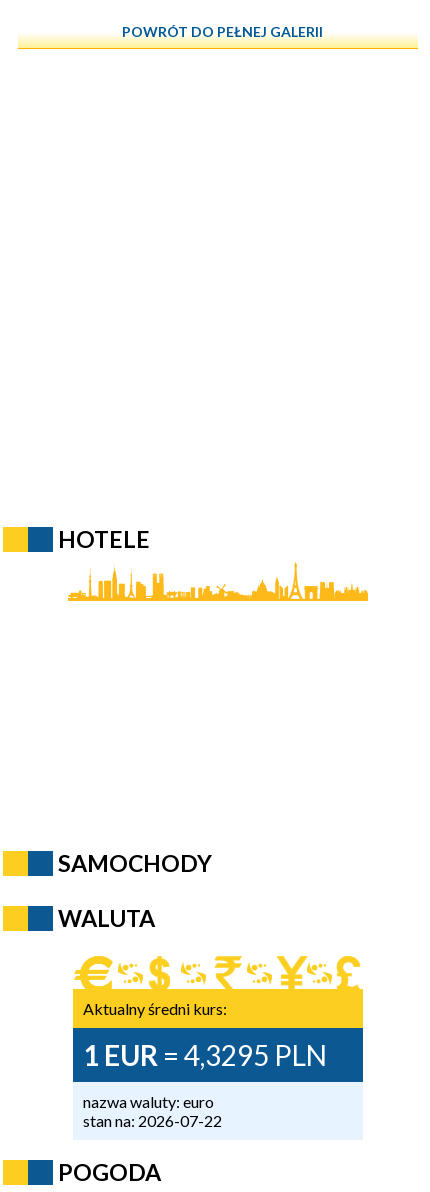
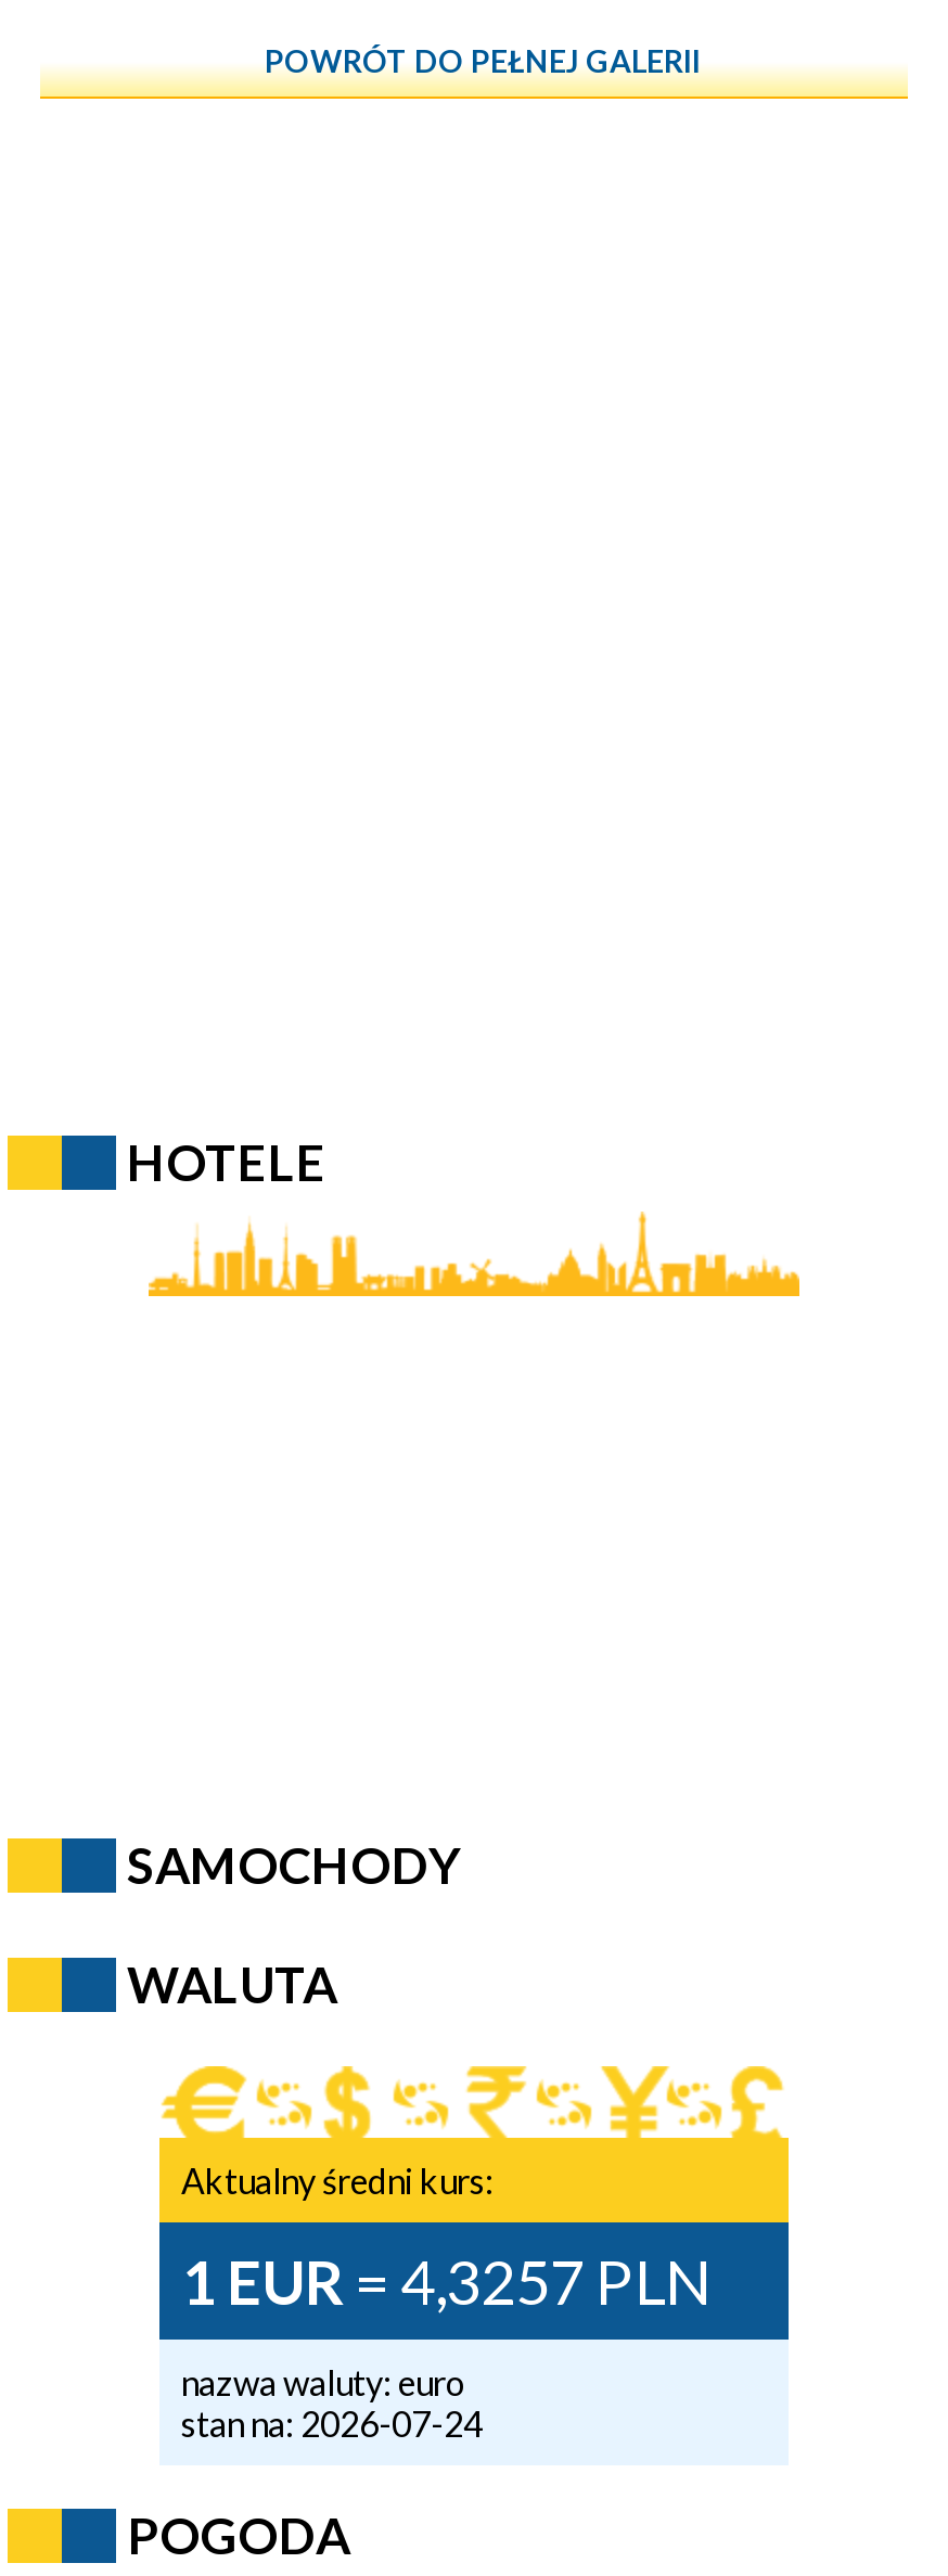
- 1 EUR = 4,3295 PLN
+ 1 EUR = 4,3257 PLN

- stan na: 2026-07-22
+ stan na: 2026-07-24
